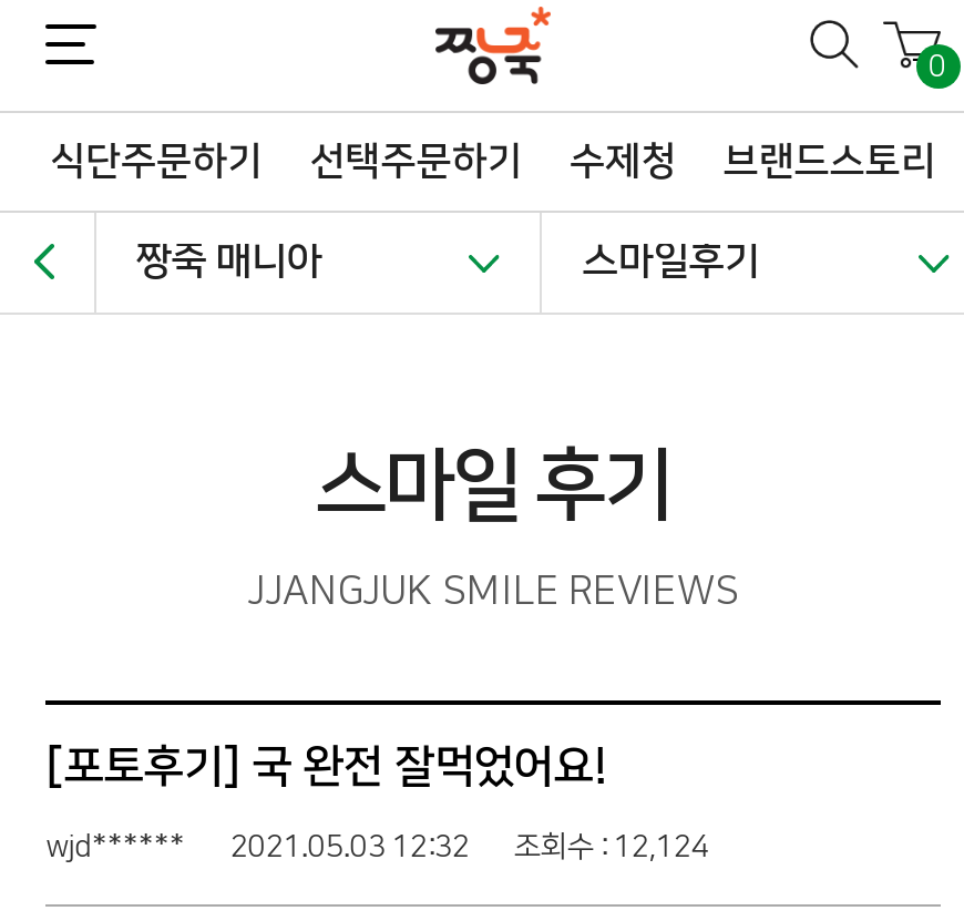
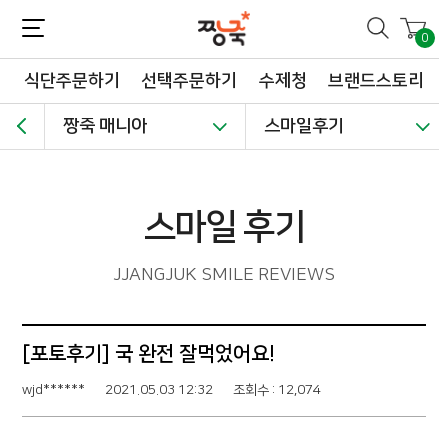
- wjd****** 2021.05.03 12:32 조회수 : 12,124
+ wjd****** 2021.05.03 12:32 조회수 : 12,074
